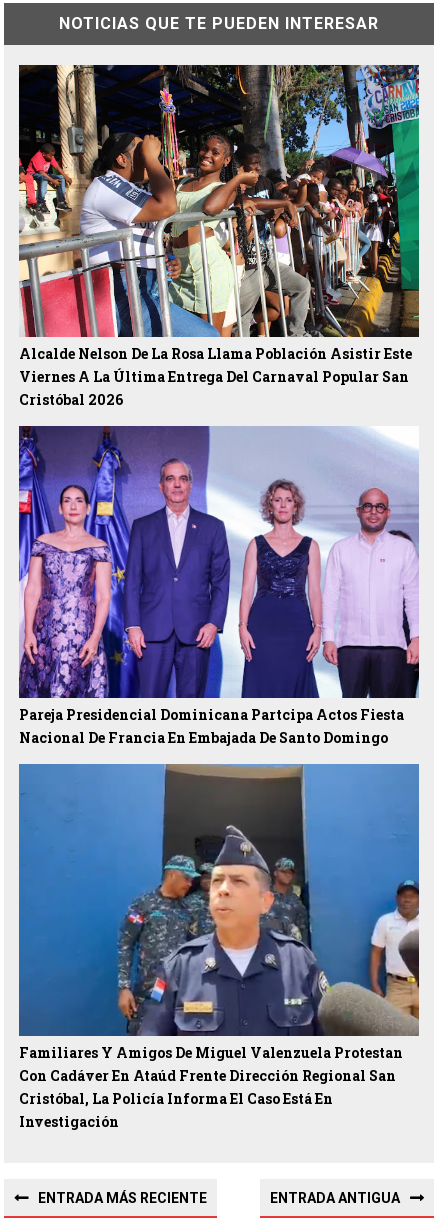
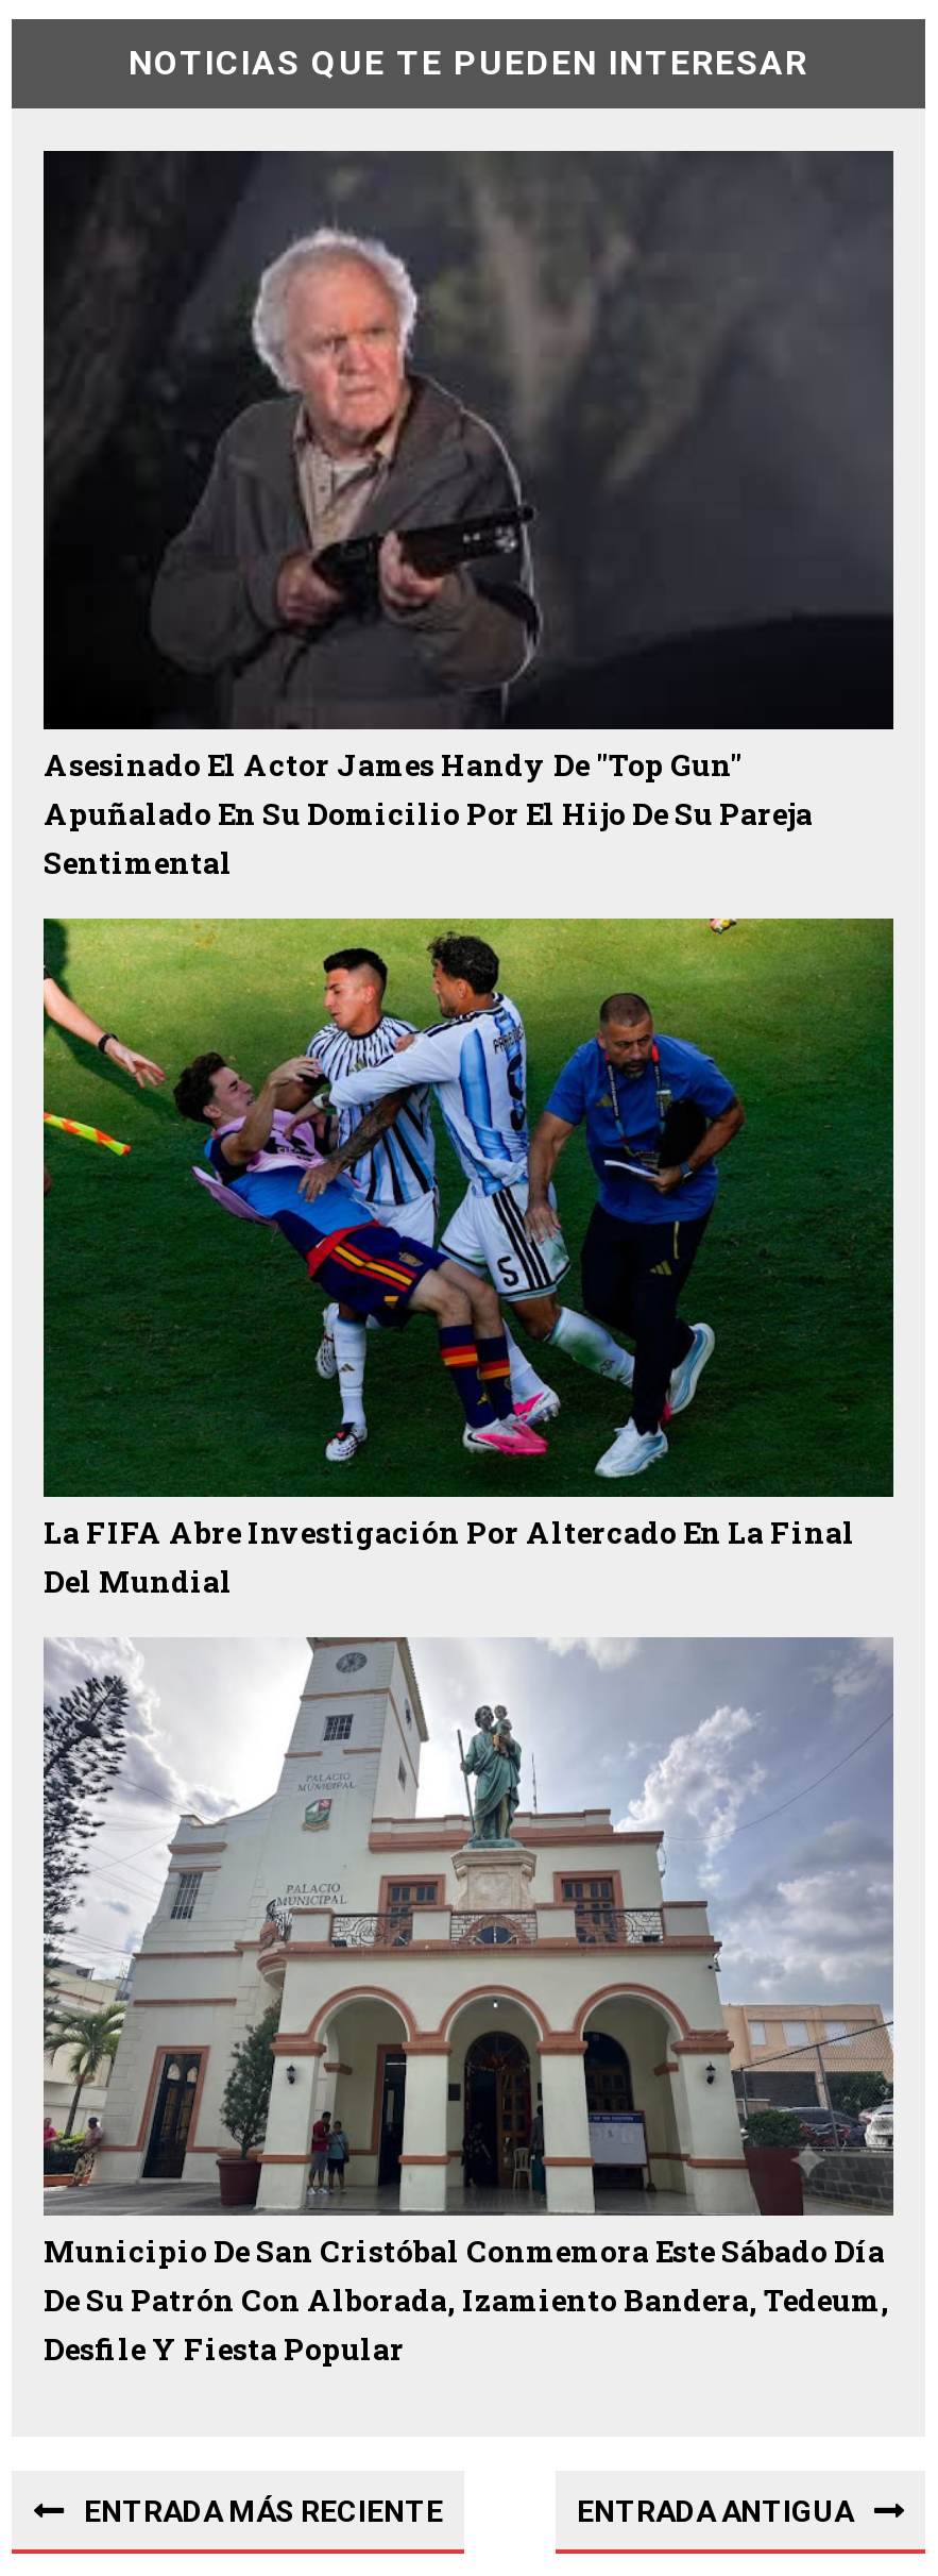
- [image]
- Alcalde Nelson De La Rosa Llama Población Asistir Este
- Viernes A La Última Entrega Del Carnaval Popular San
- Cristóbal 2026
+ [image]
+ Asesinado El Actor James Handy De "Top Gun"
+ Apuñalado En Su Domicilio Por El Hijo De Su Pareja
+ Sentimental

- [image]
- Pareja Presidencial Dominicana Partcipa Actos Fiesta
- Nacional De Francia En Embajada De Santo Domingo
+ [image]
+ La FIFA Abre Investigación Por Altercado En La Final
+ Del Mundial

- [image]
- Familiares Y Amigos De Miguel Valenzuela Protestan
- Con Cadáver En Ataúd Frente Dirección Regional San
- Cristóbal, La Policía Informa El Caso Está En
- Investigación
+ [image]
+ Municipio De San Cristóbal Conmemora Este Sábado Día
+ De Su Patrón Con Alborada, Izamiento Bandera, Tedeum,
+ Desfile Y Fiesta Popular
